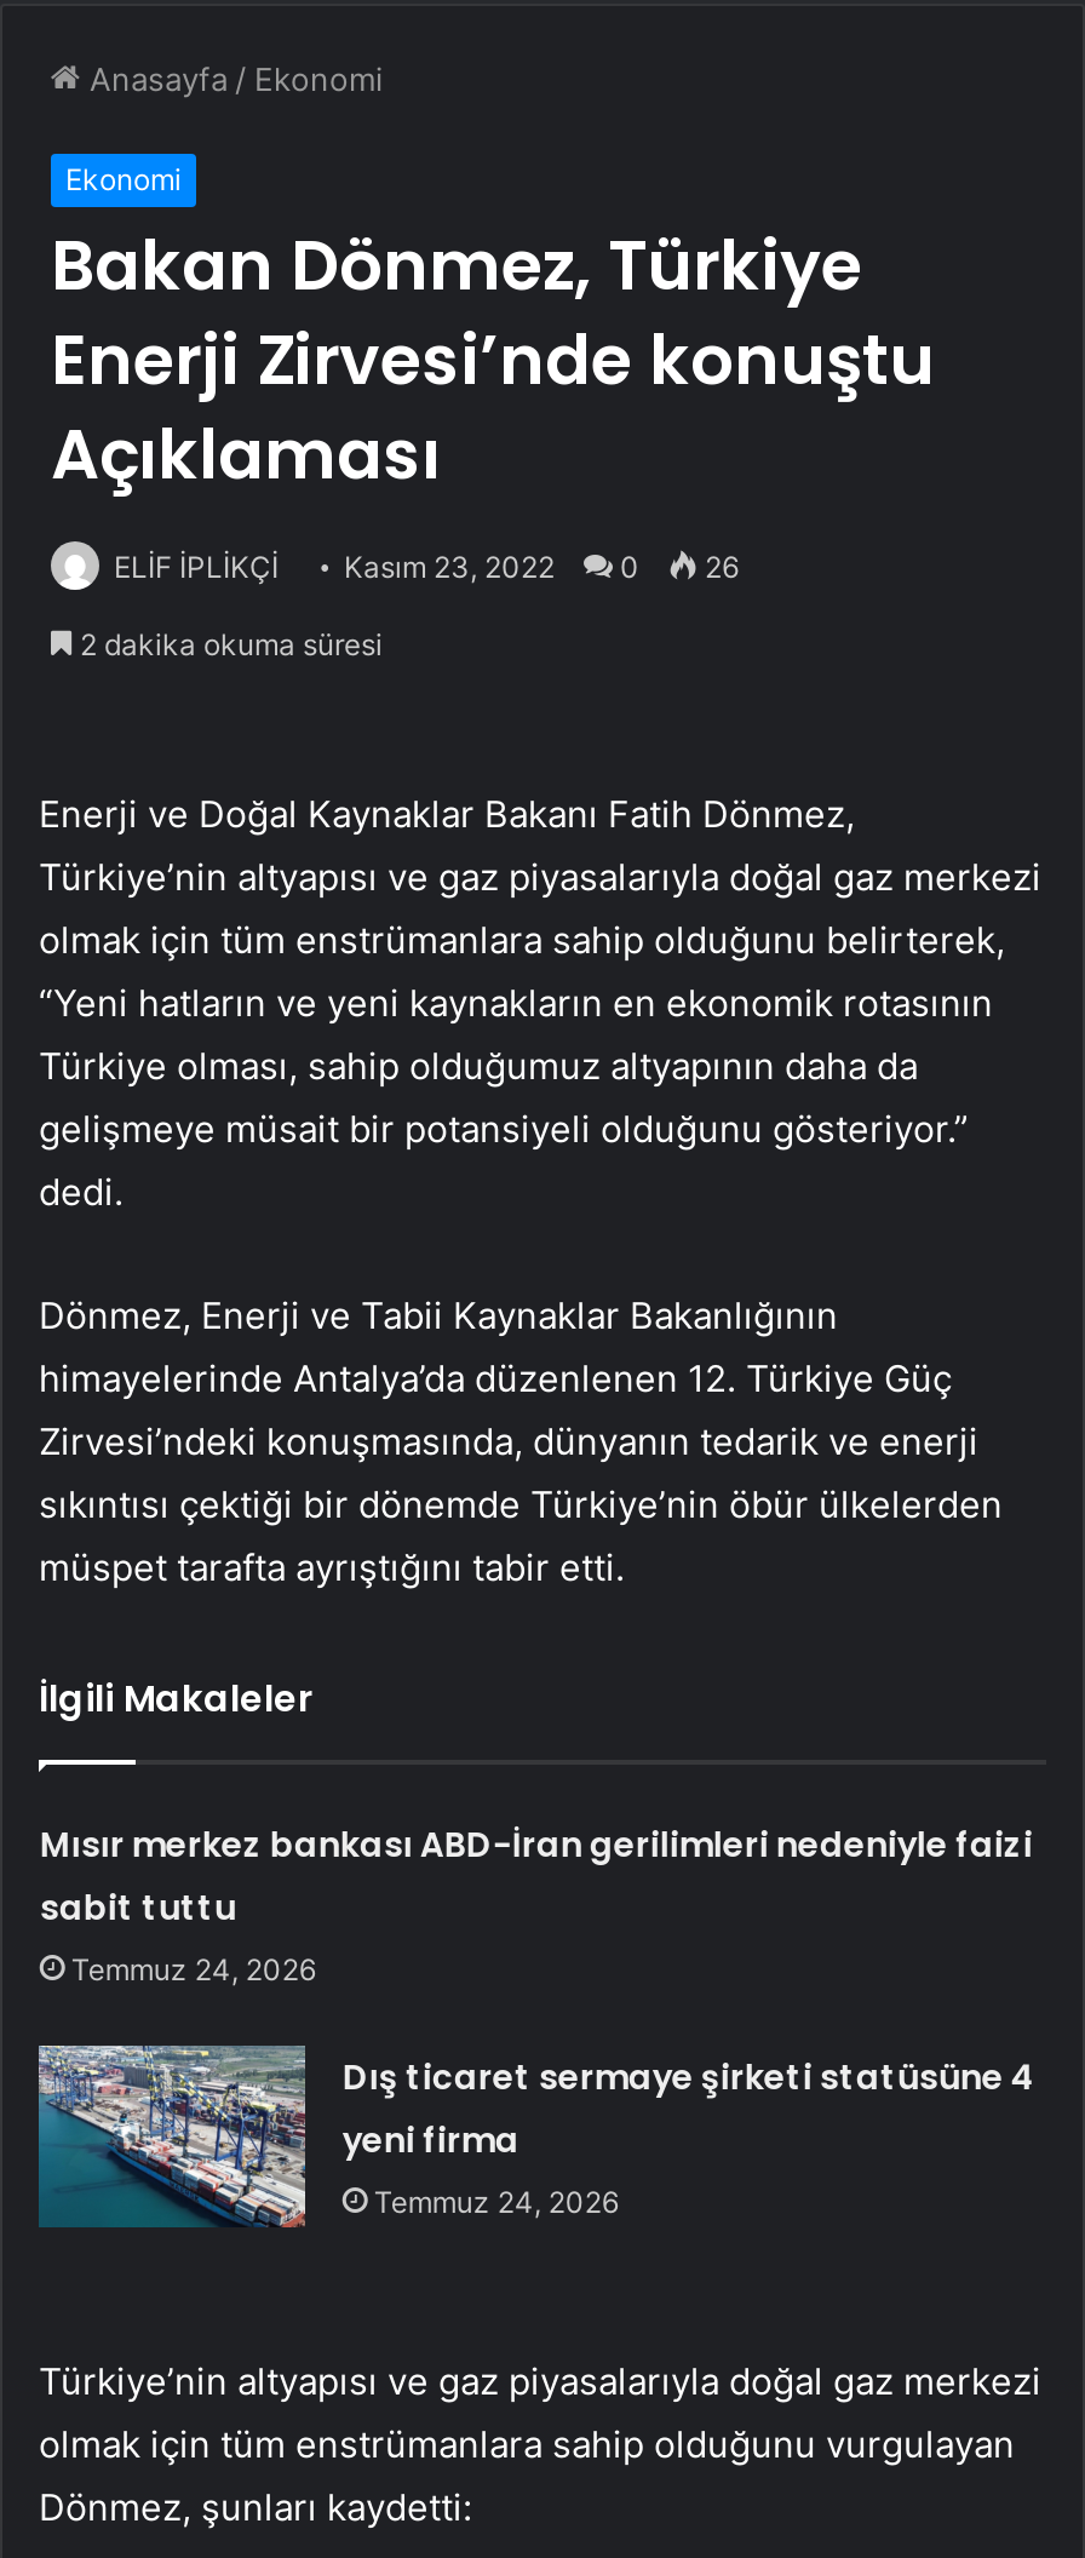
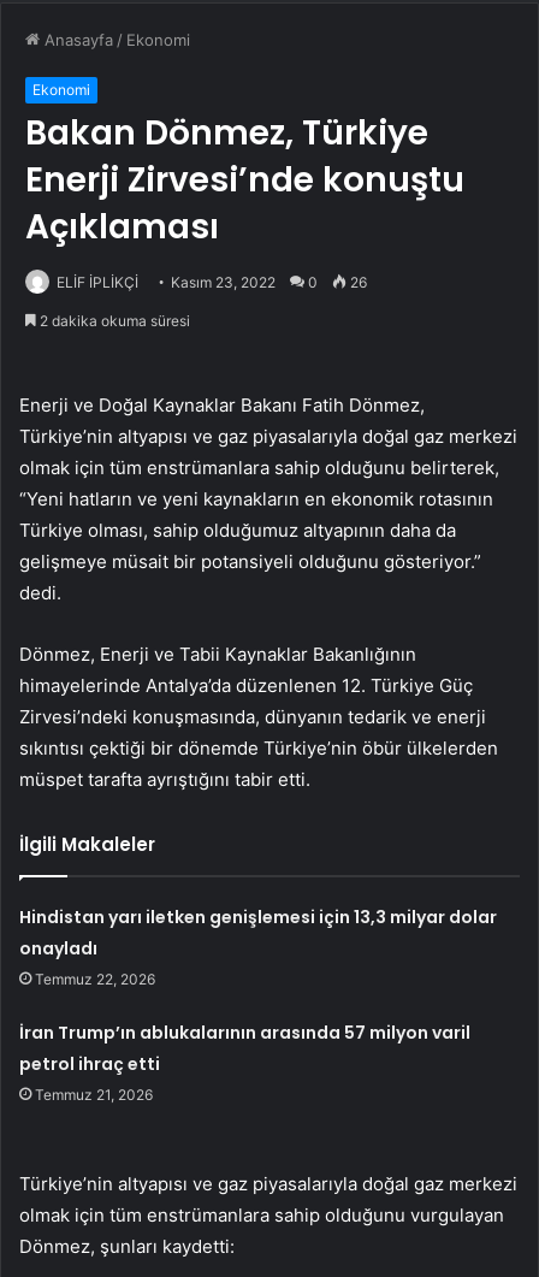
- Mısır merkez bankası ABD-İran gerilimleri nedeniyle faizi
- sabit tuttu
- Temmuz 24, 2026
+ Hindistan yarı iletken genişlemesi için 13,3 milyar dolar
+ onayladı
+ Temmuz 22, 2026

- Dış ticaret sermaye şirketi statüsüne 4
- yeni firma
- Temmuz 24, 2026
+ İran Trump’ın ablukalarının arasında 57 milyon varil
+ petrol ihraç etti
+ Temmuz 21, 2026
